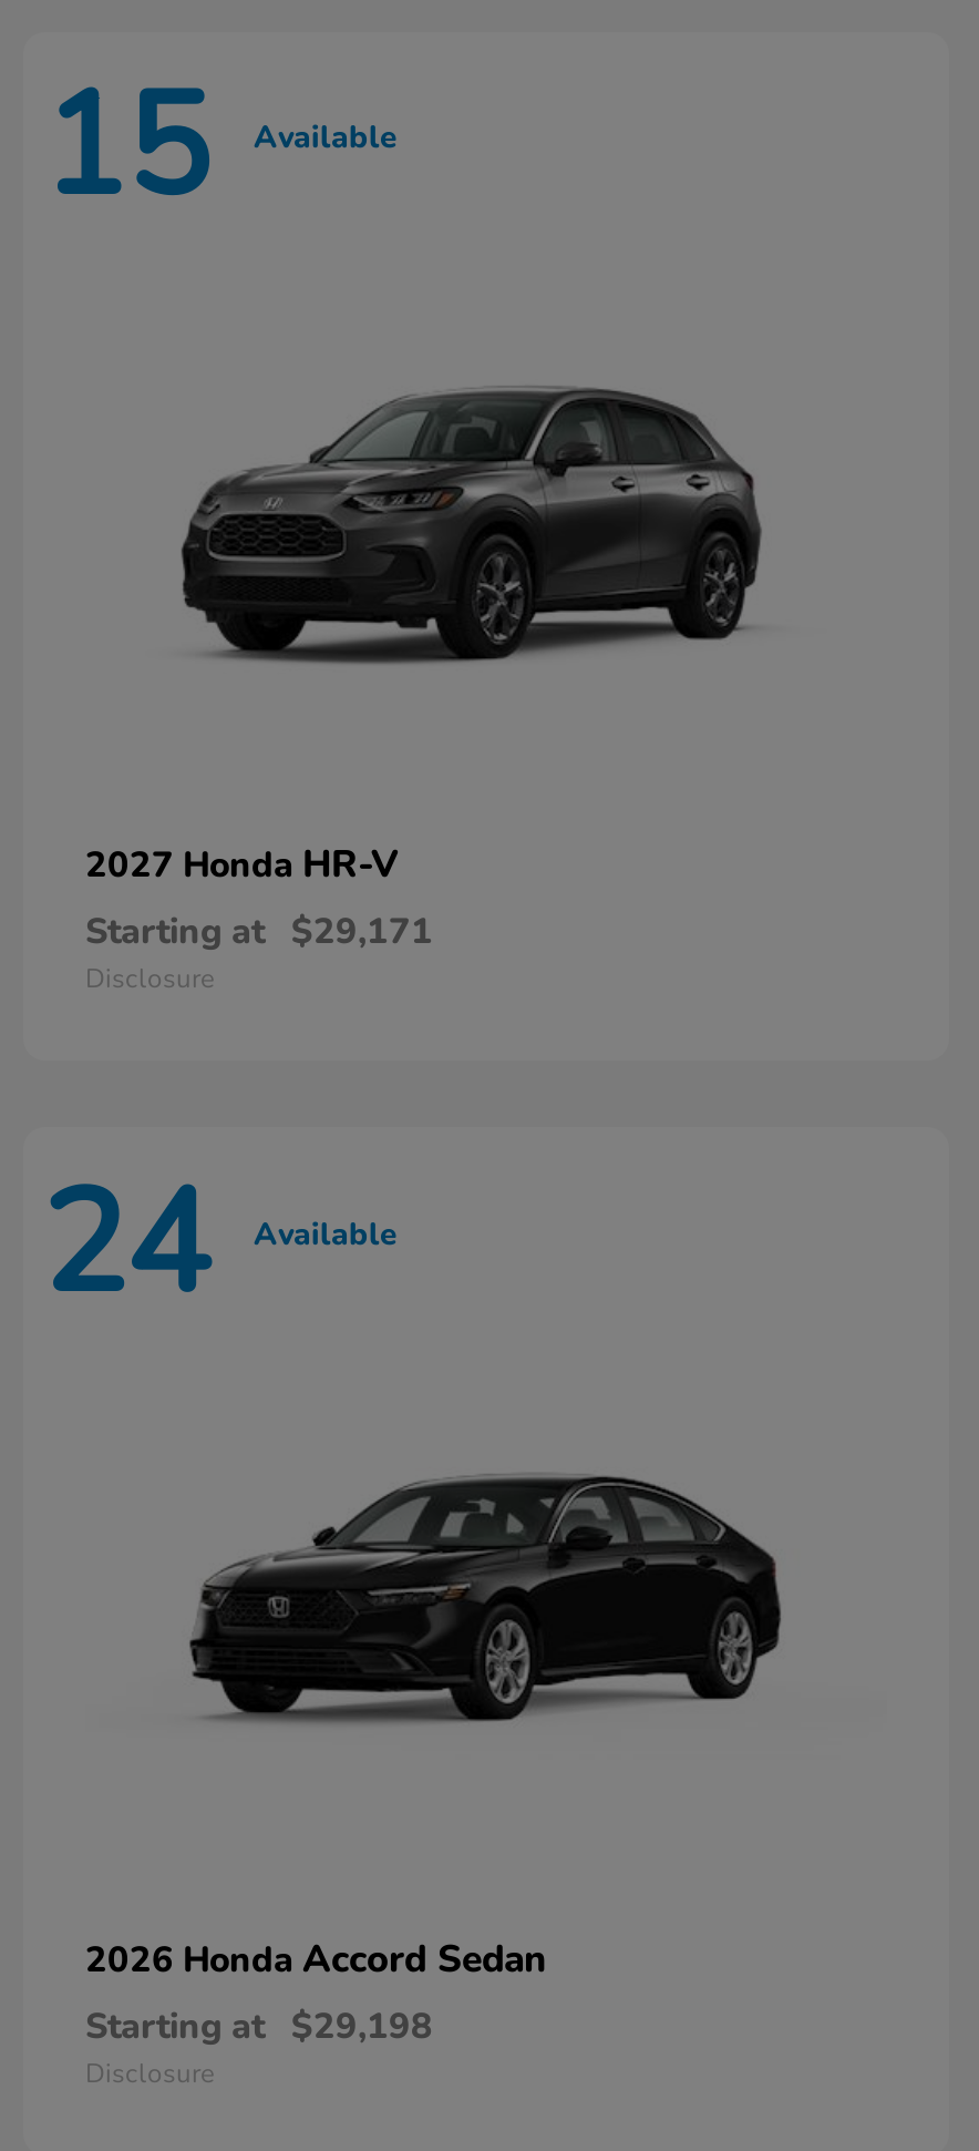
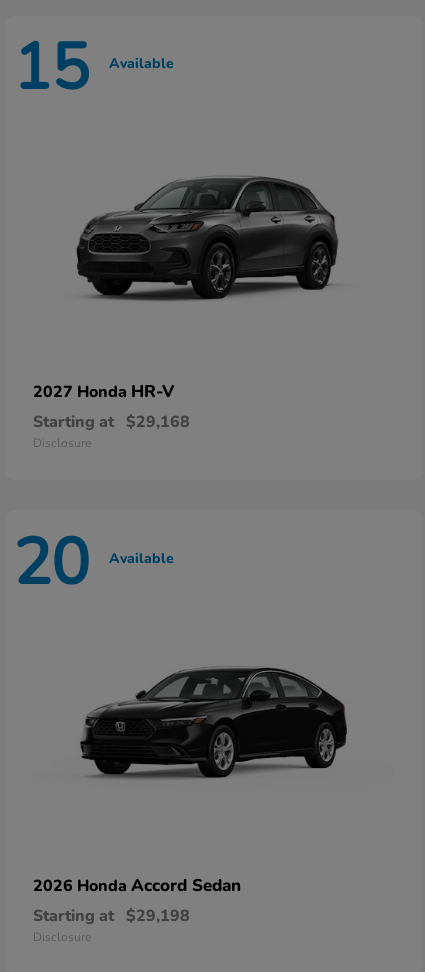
- Starting at $29,171
+ Starting at $29,168

- 24 Available
+ 20 Available
